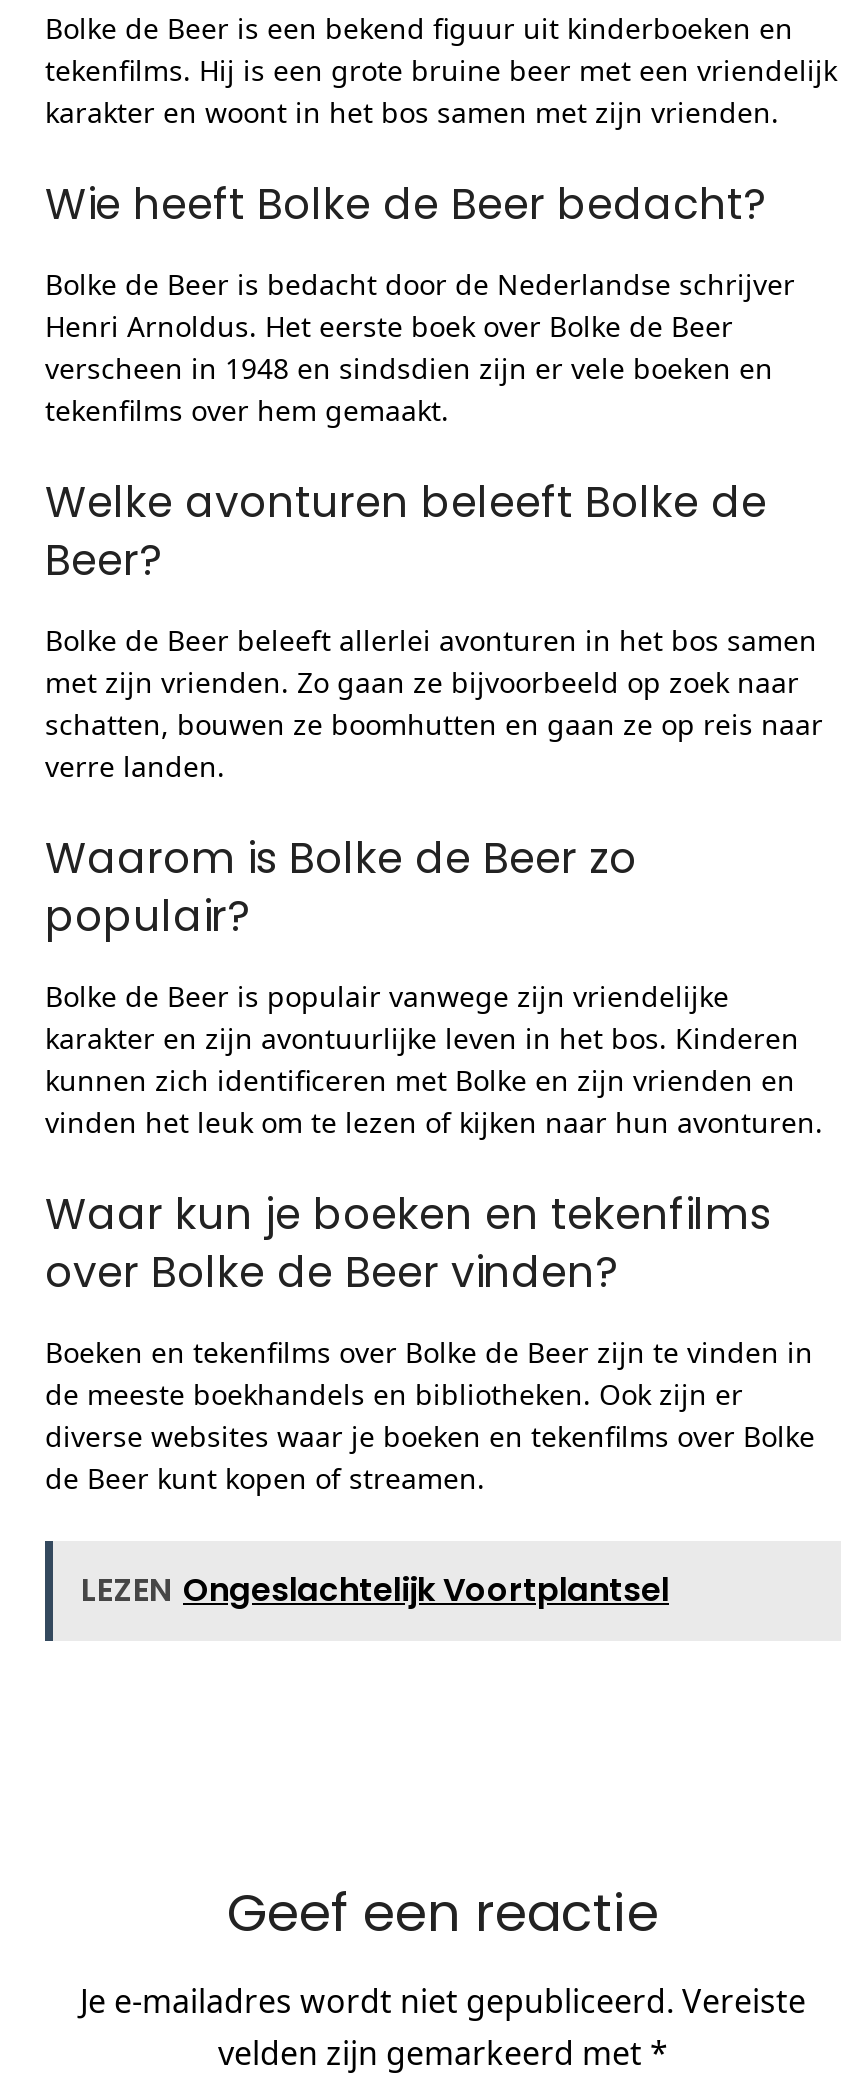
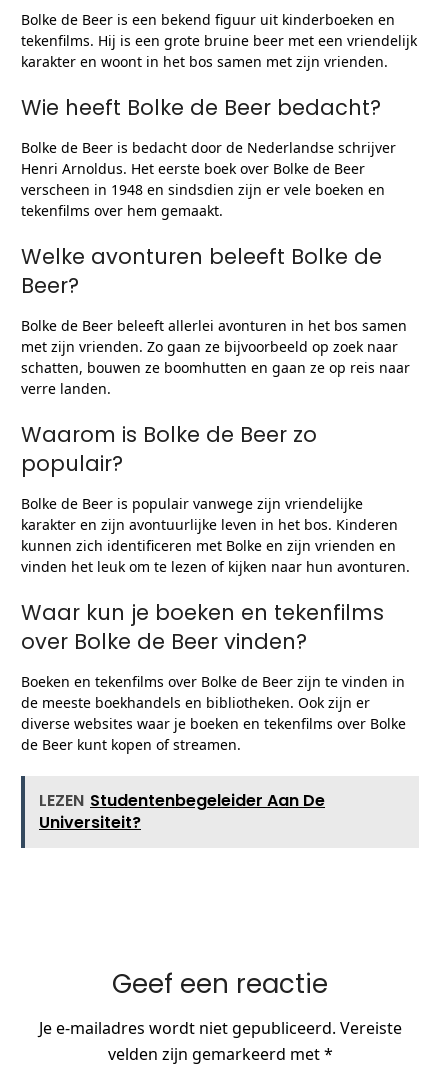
- LEZEN Ongeslachtelijk Voortplantsel
+ LEZEN Studentenbegeleider Aan De
+ Universiteit?
